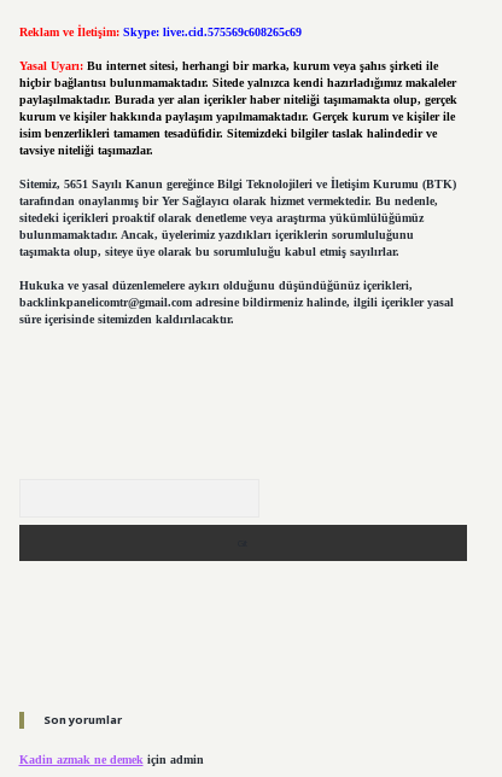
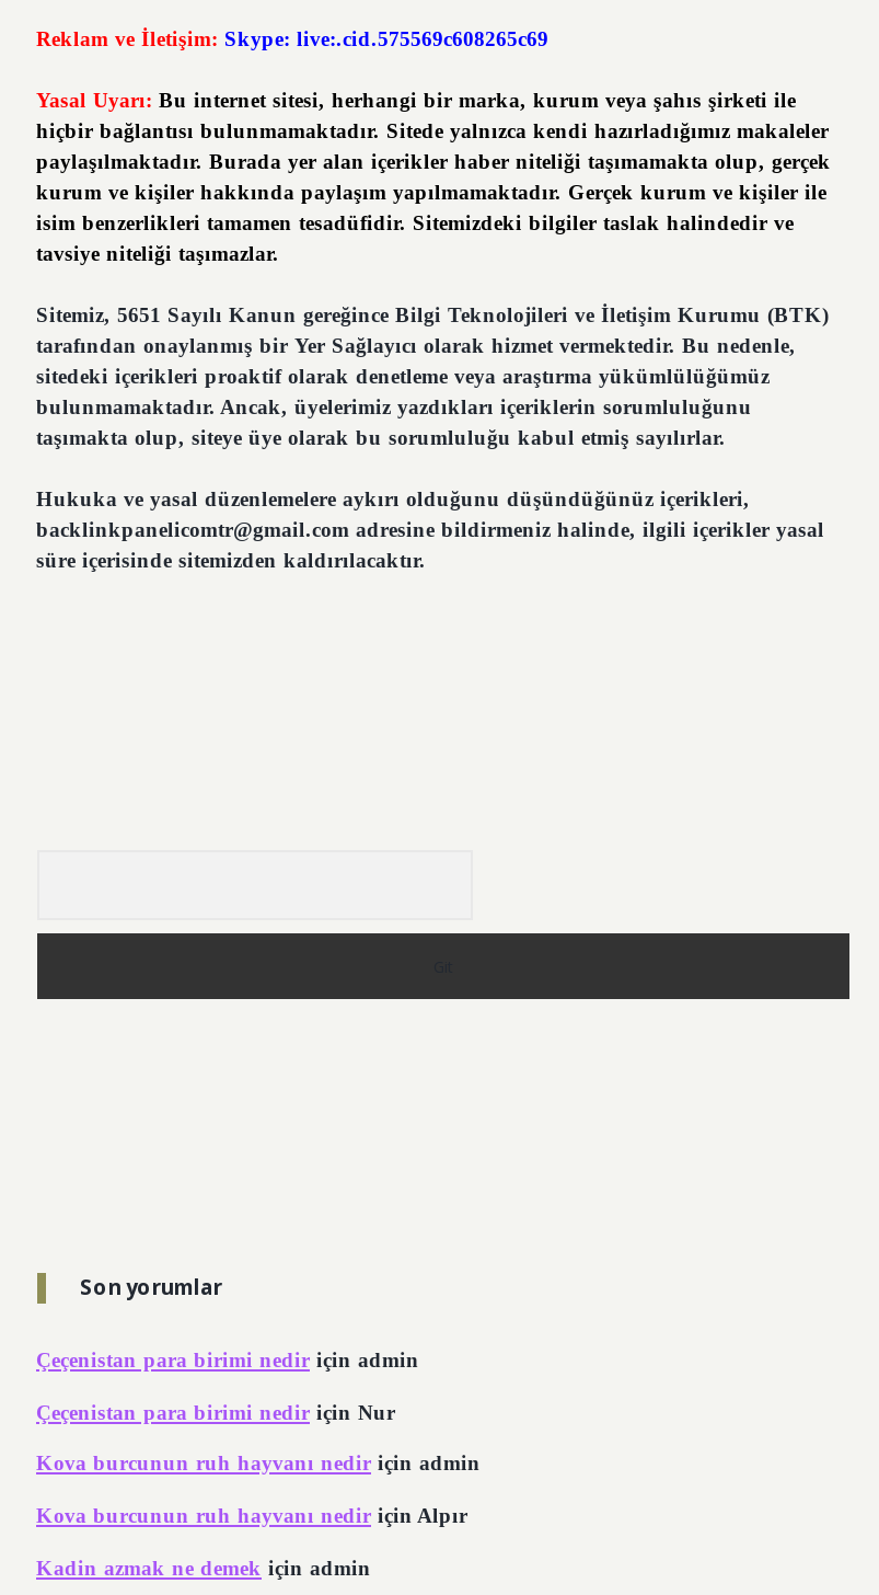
+ Çeçenistan para birimi nedir için admin
+ Çeçenistan para birimi nedir için Nur
+ Kova burcunun ruh hayvanı nedir için admin
+ Kova burcunun ruh hayvanı nedir için Alpır
